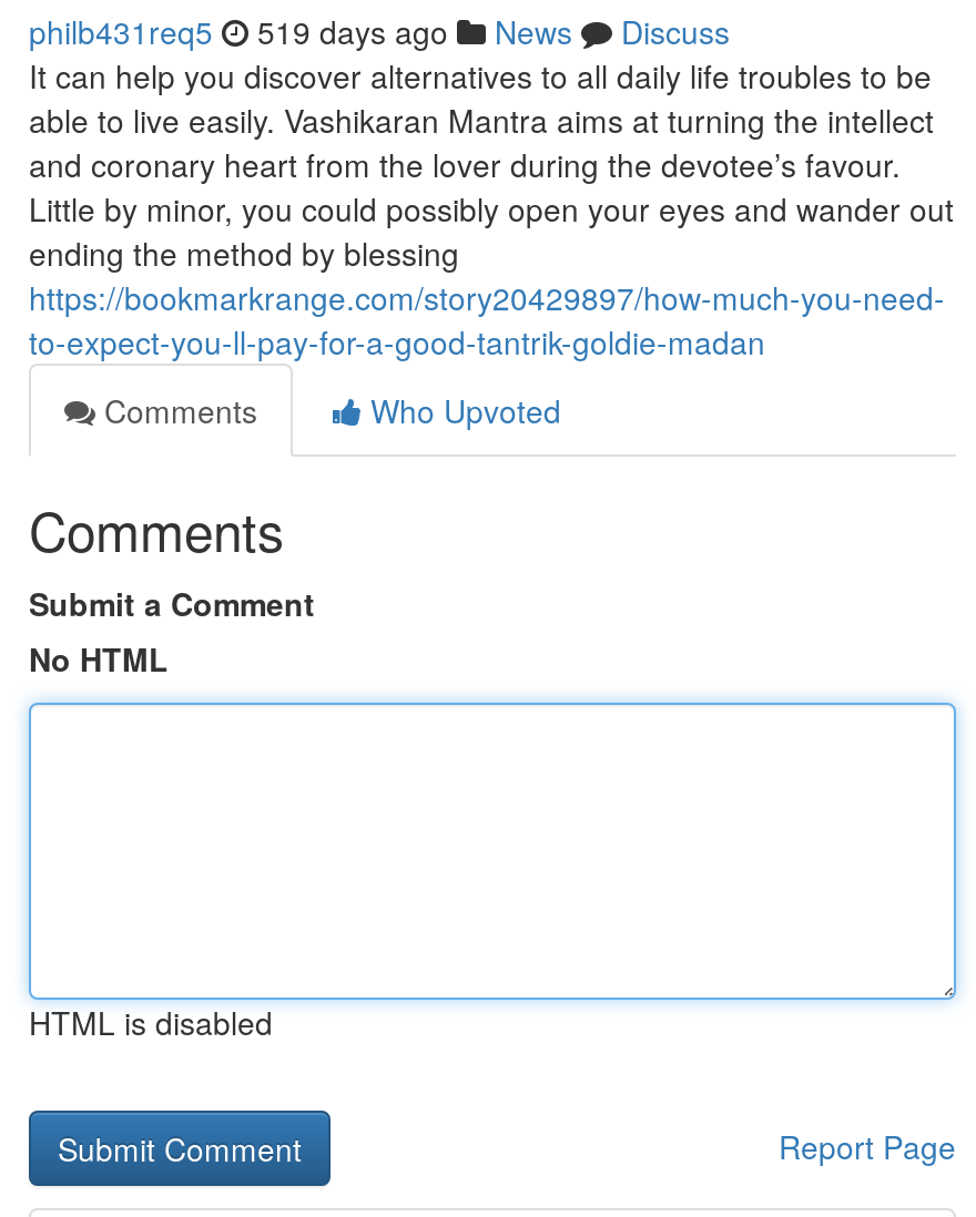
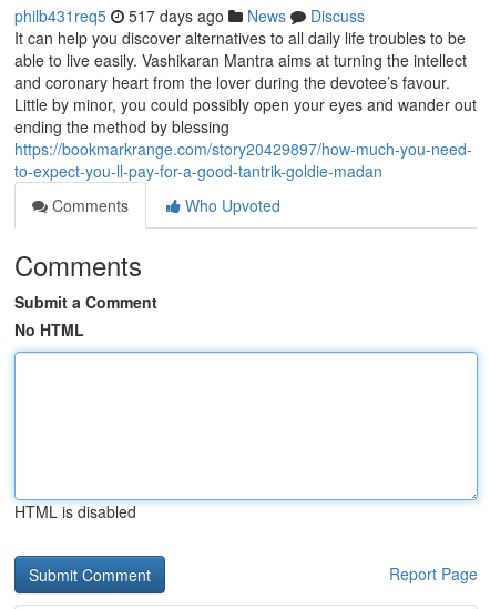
- philb431req5 519 days ago News Discuss
+ philb431req5 517 days ago News Discuss
